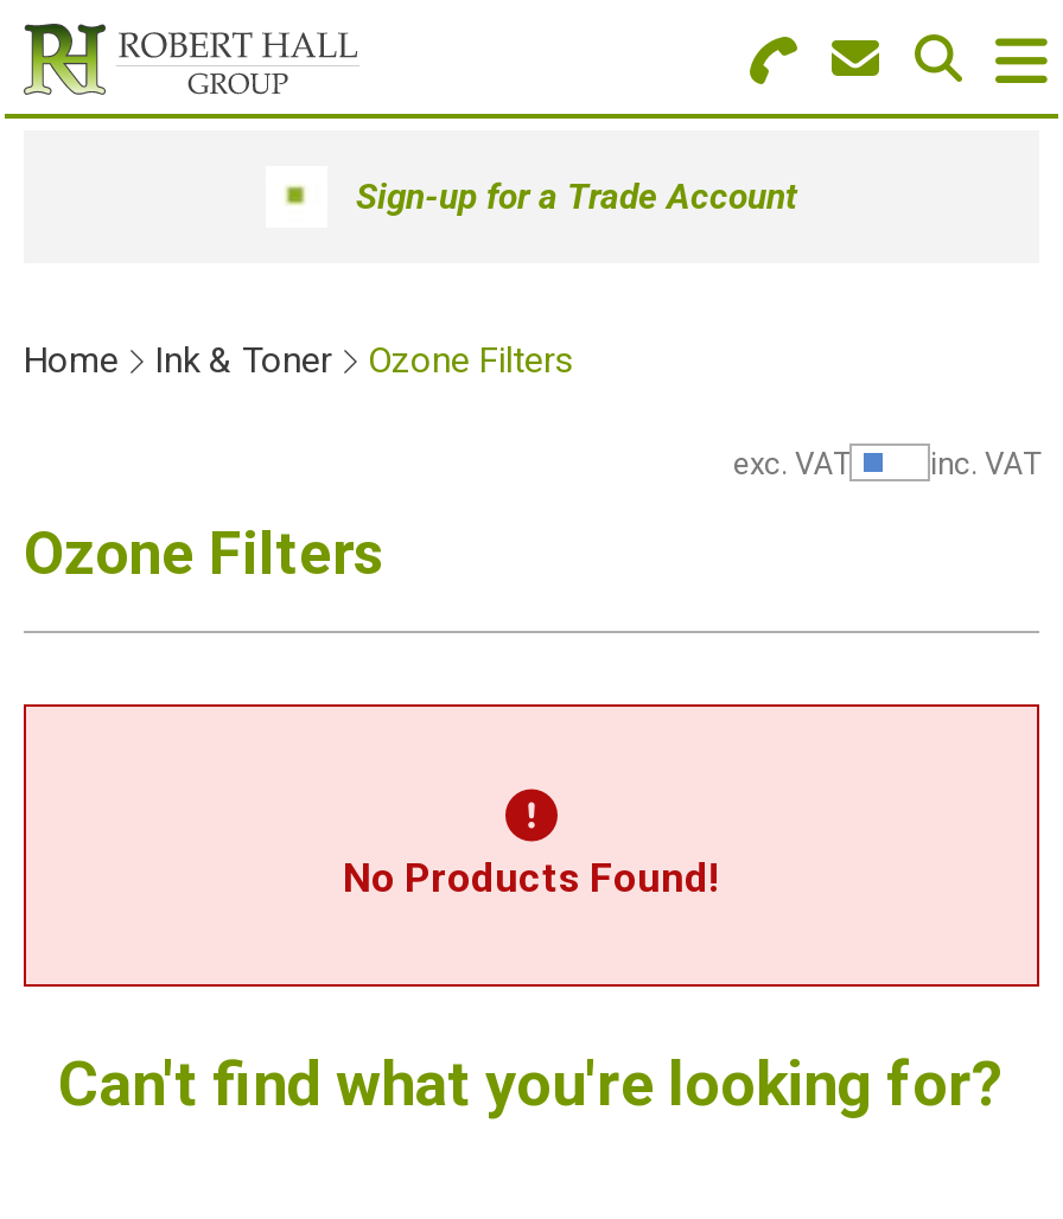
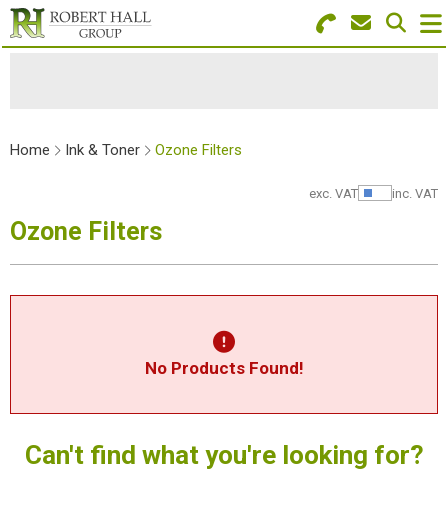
- Sign-up for a Trade Account
